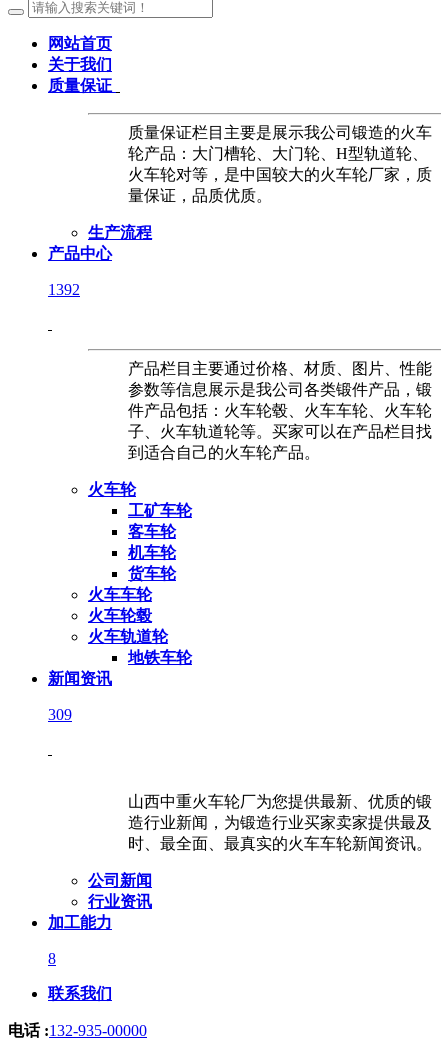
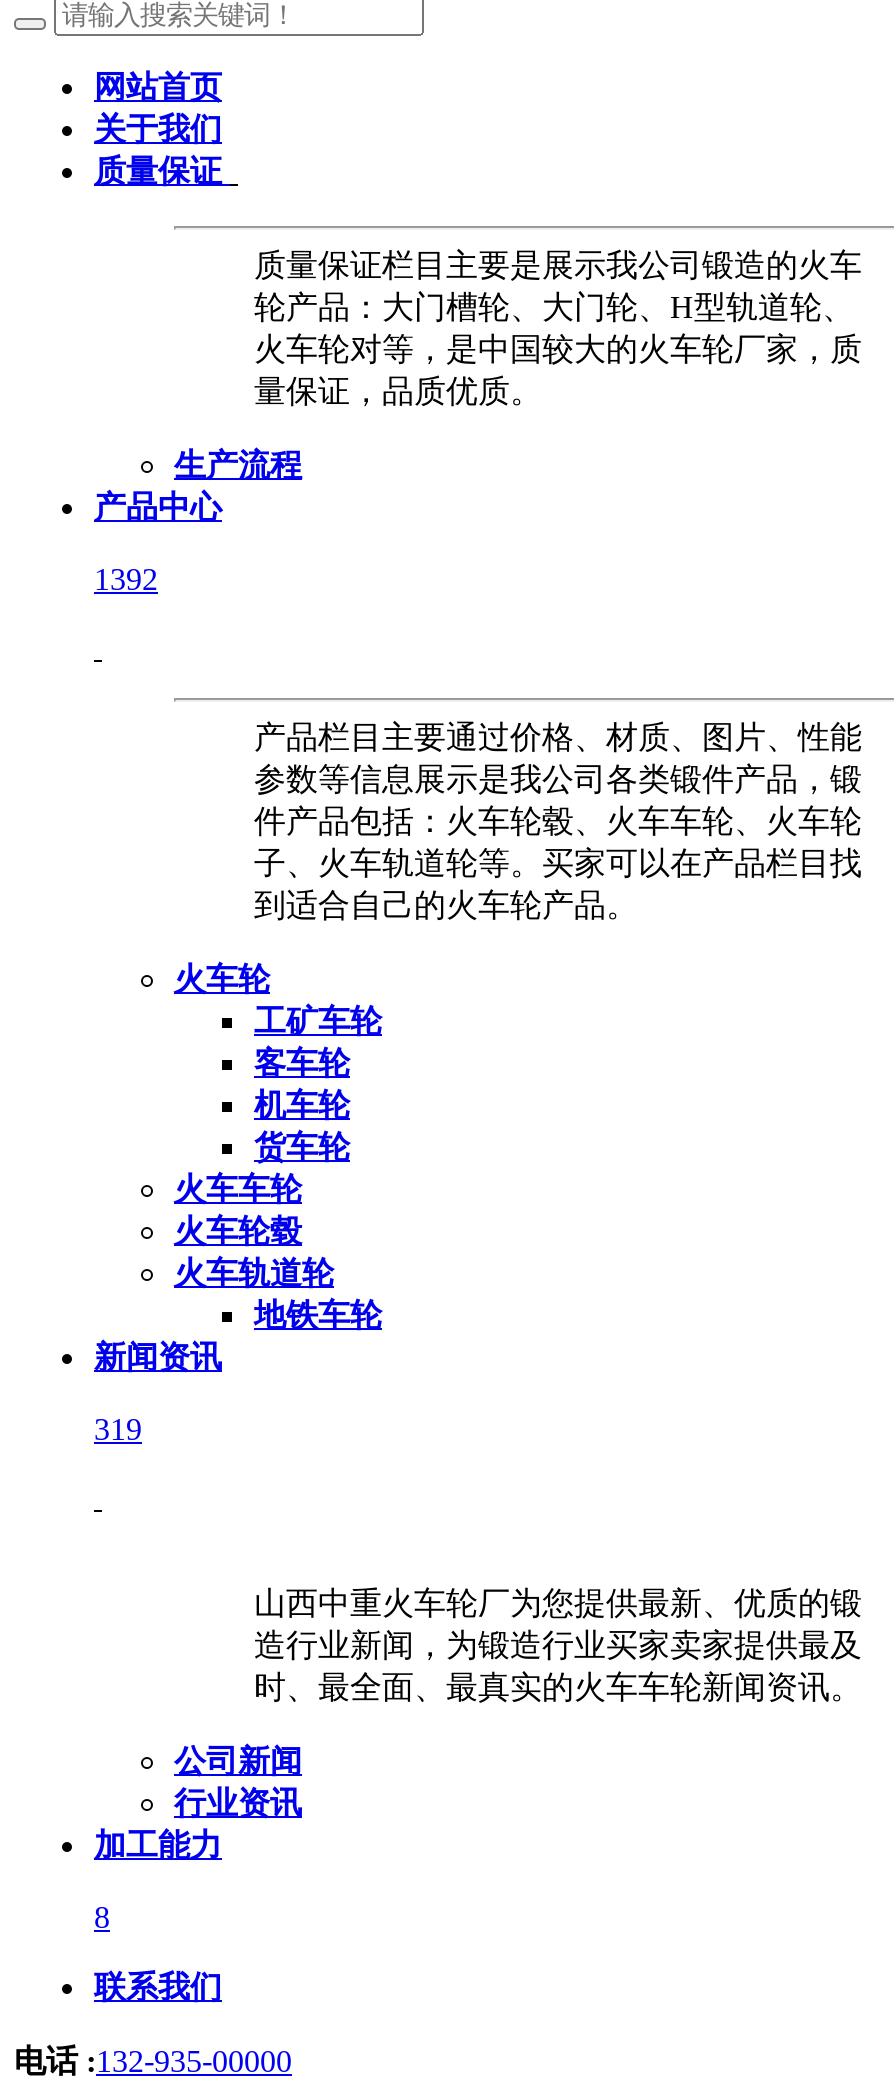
- 309
+ 319
